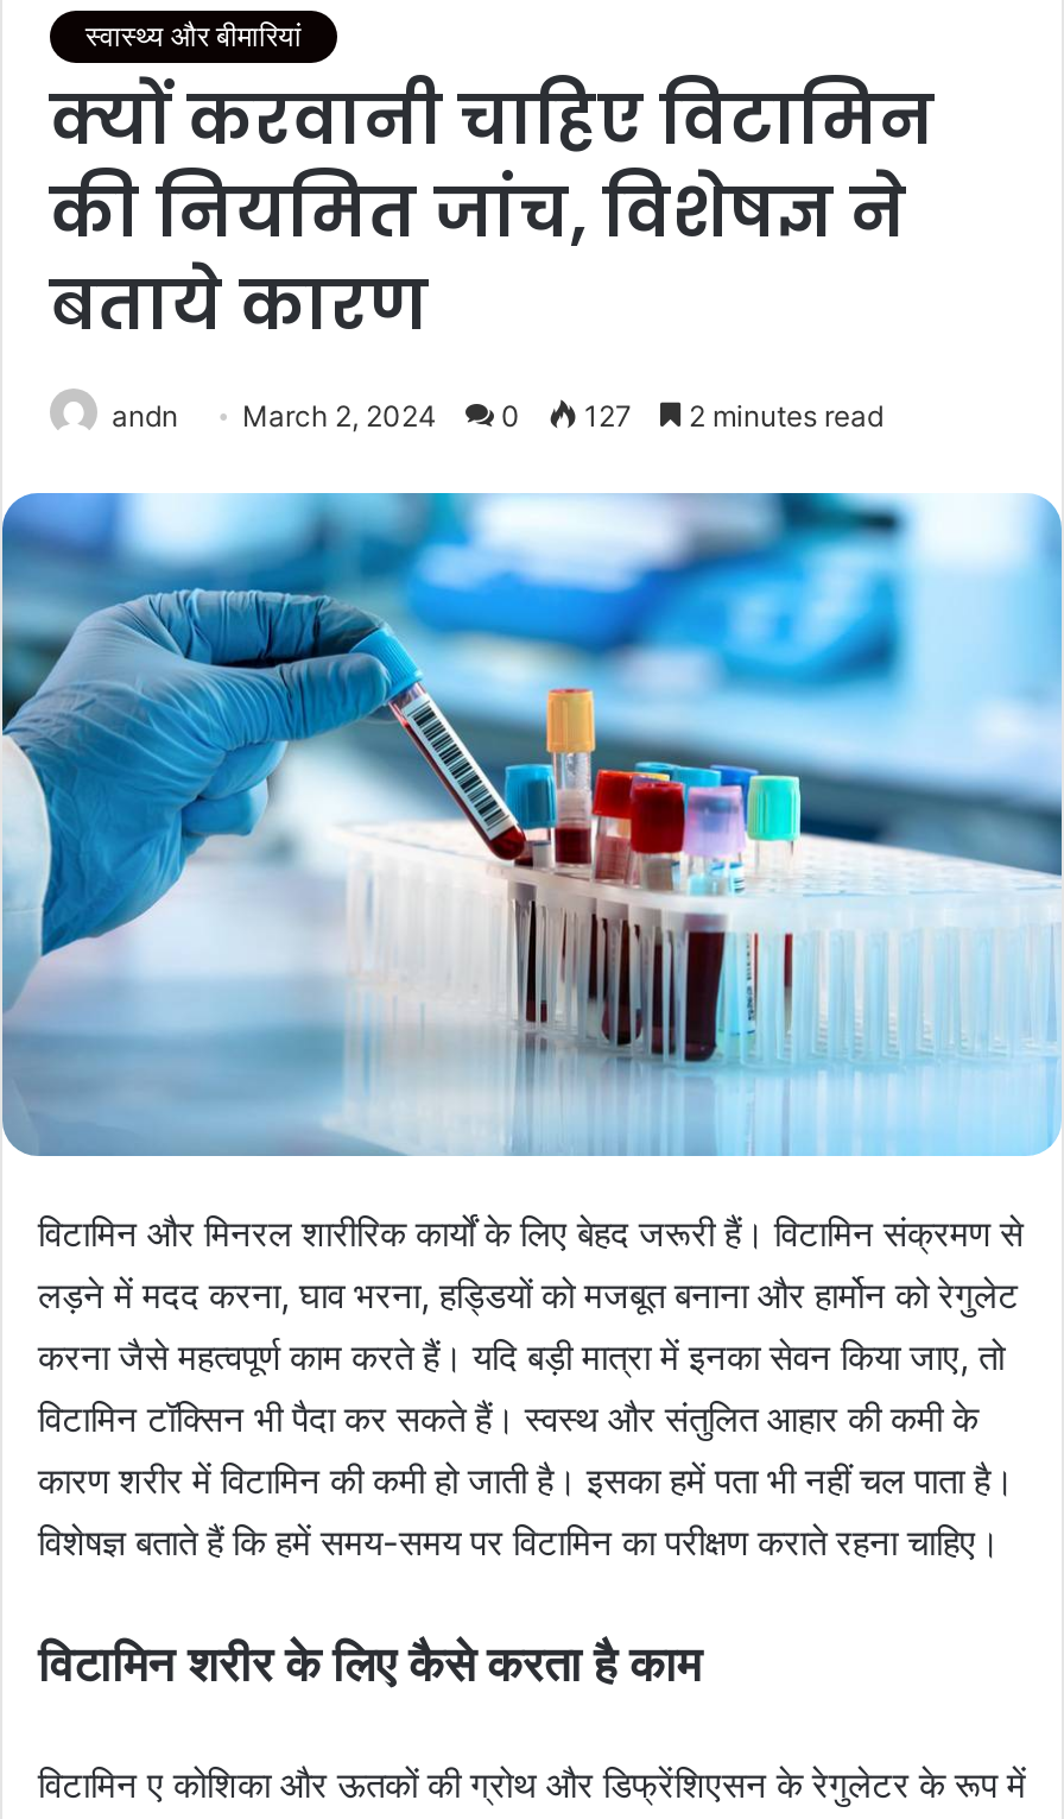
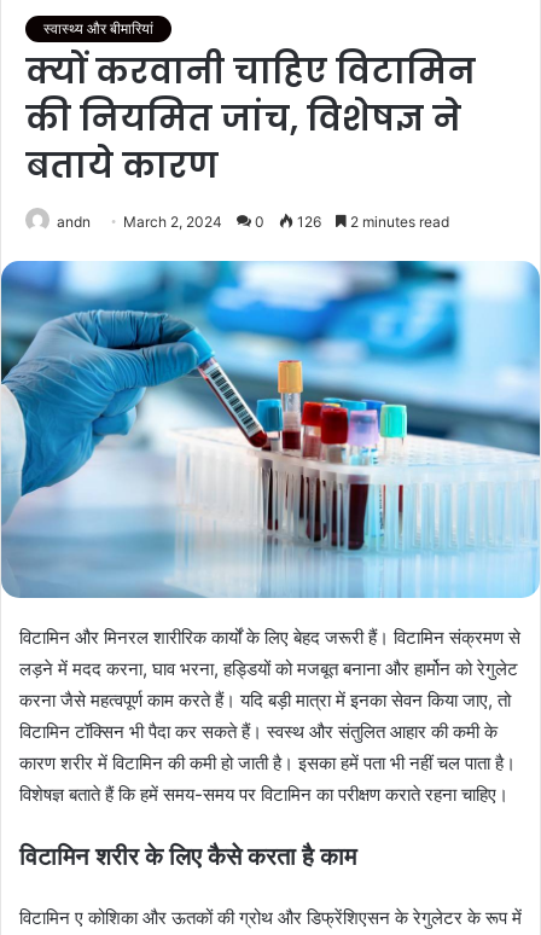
- andn March 2, 2024 0 127 2 minutes read
+ andn March 2, 2024 0 126 2 minutes read
